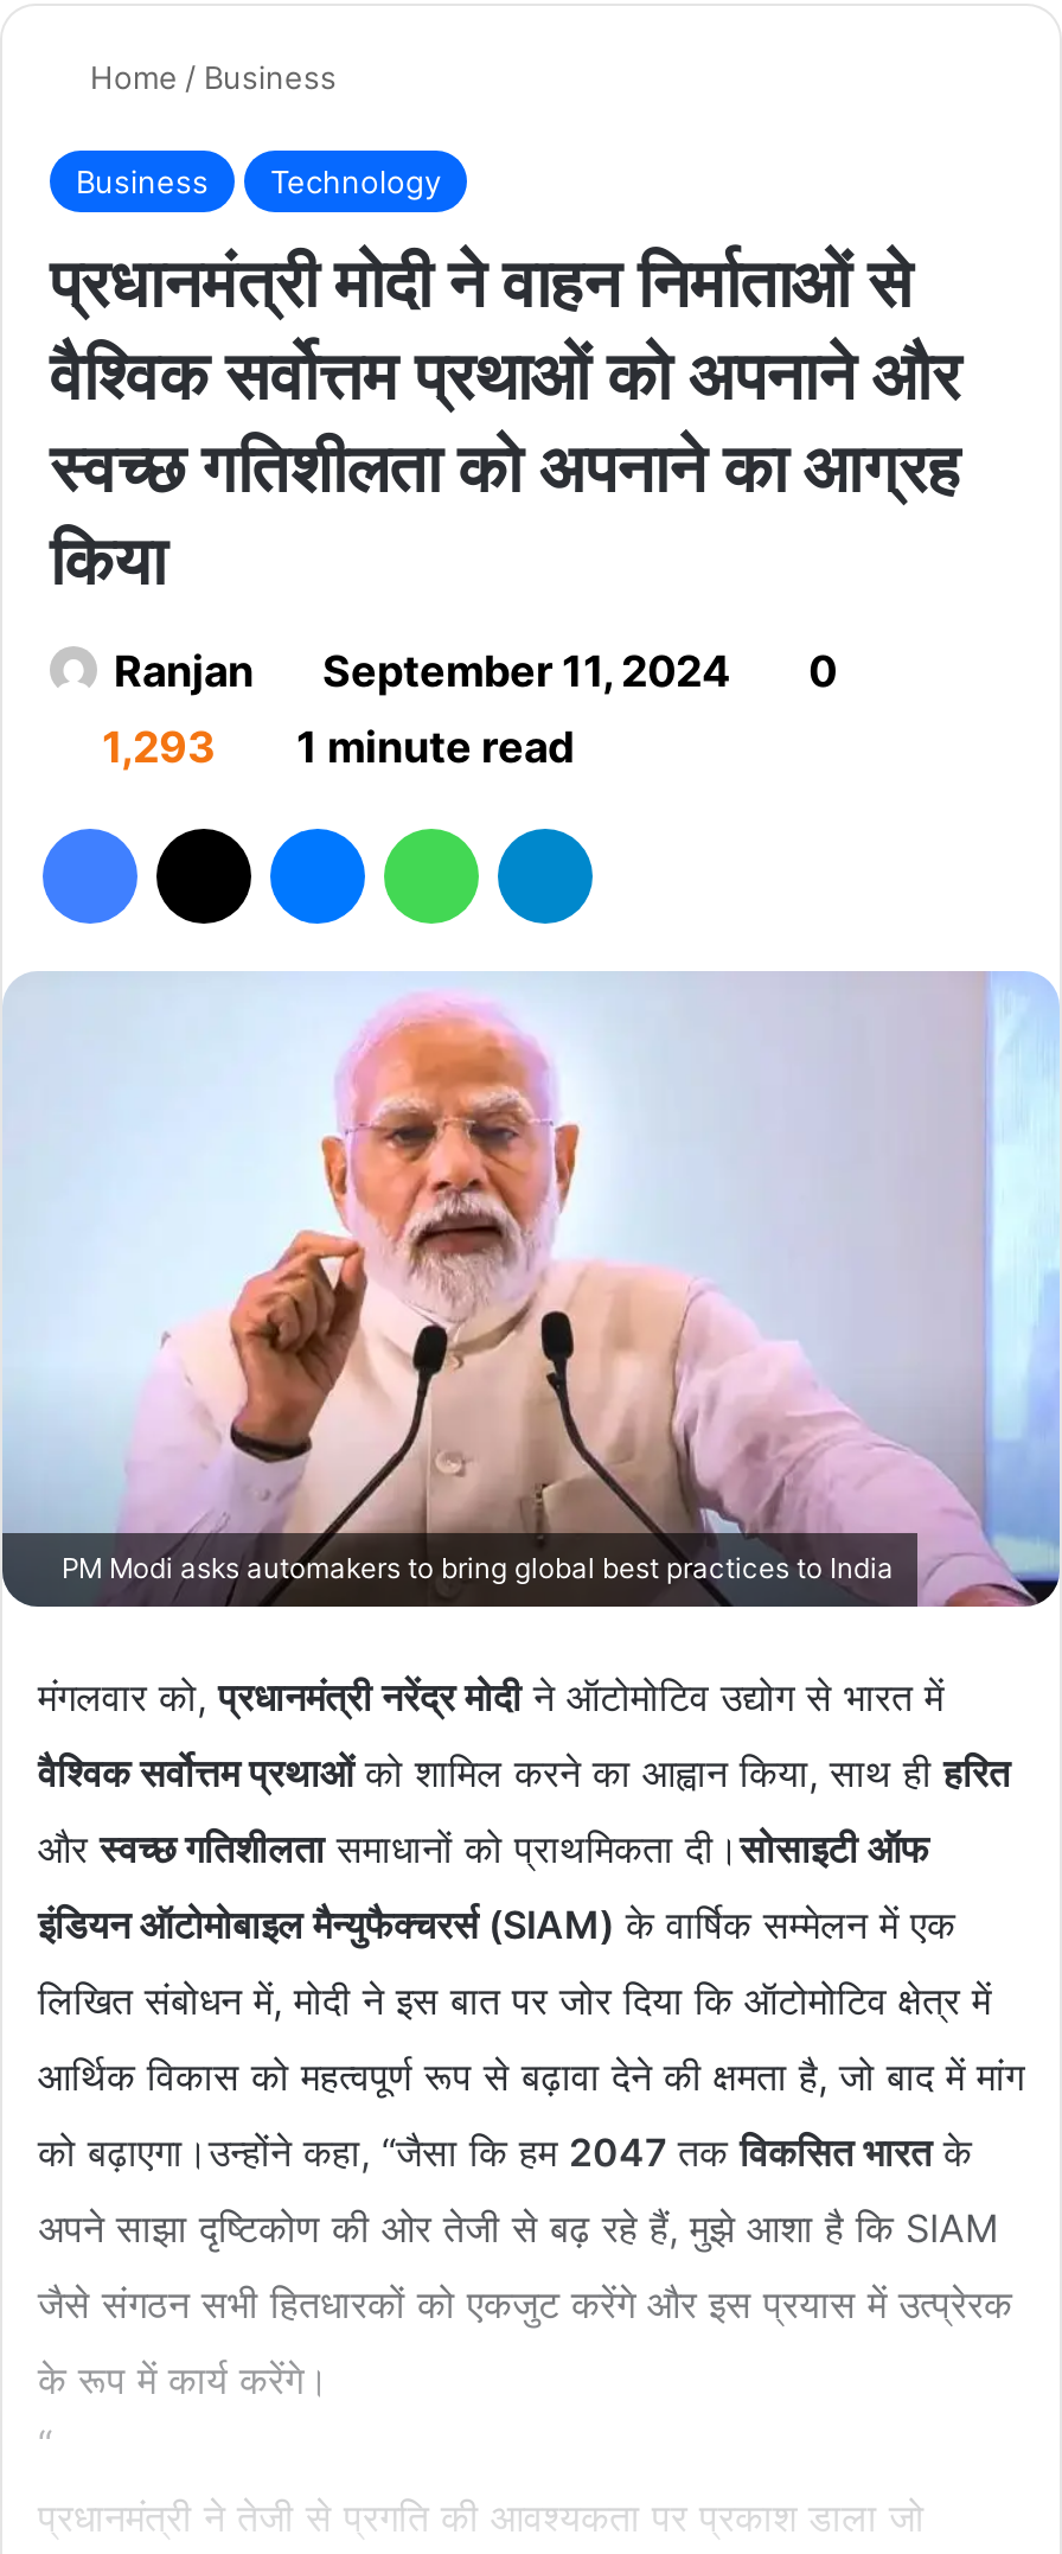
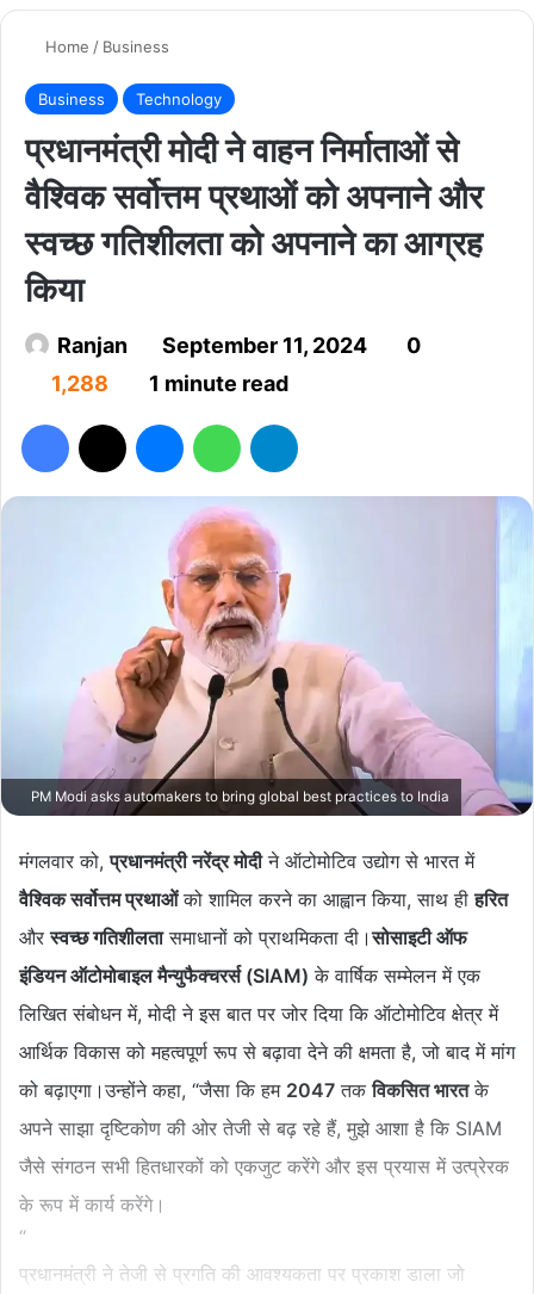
- 1,293 1 minute read
+ 1,288 1 minute read
